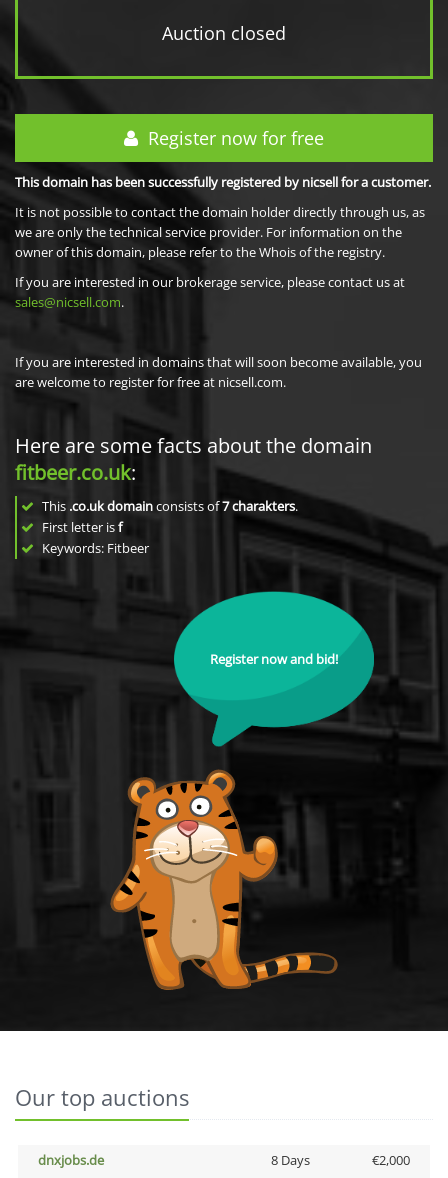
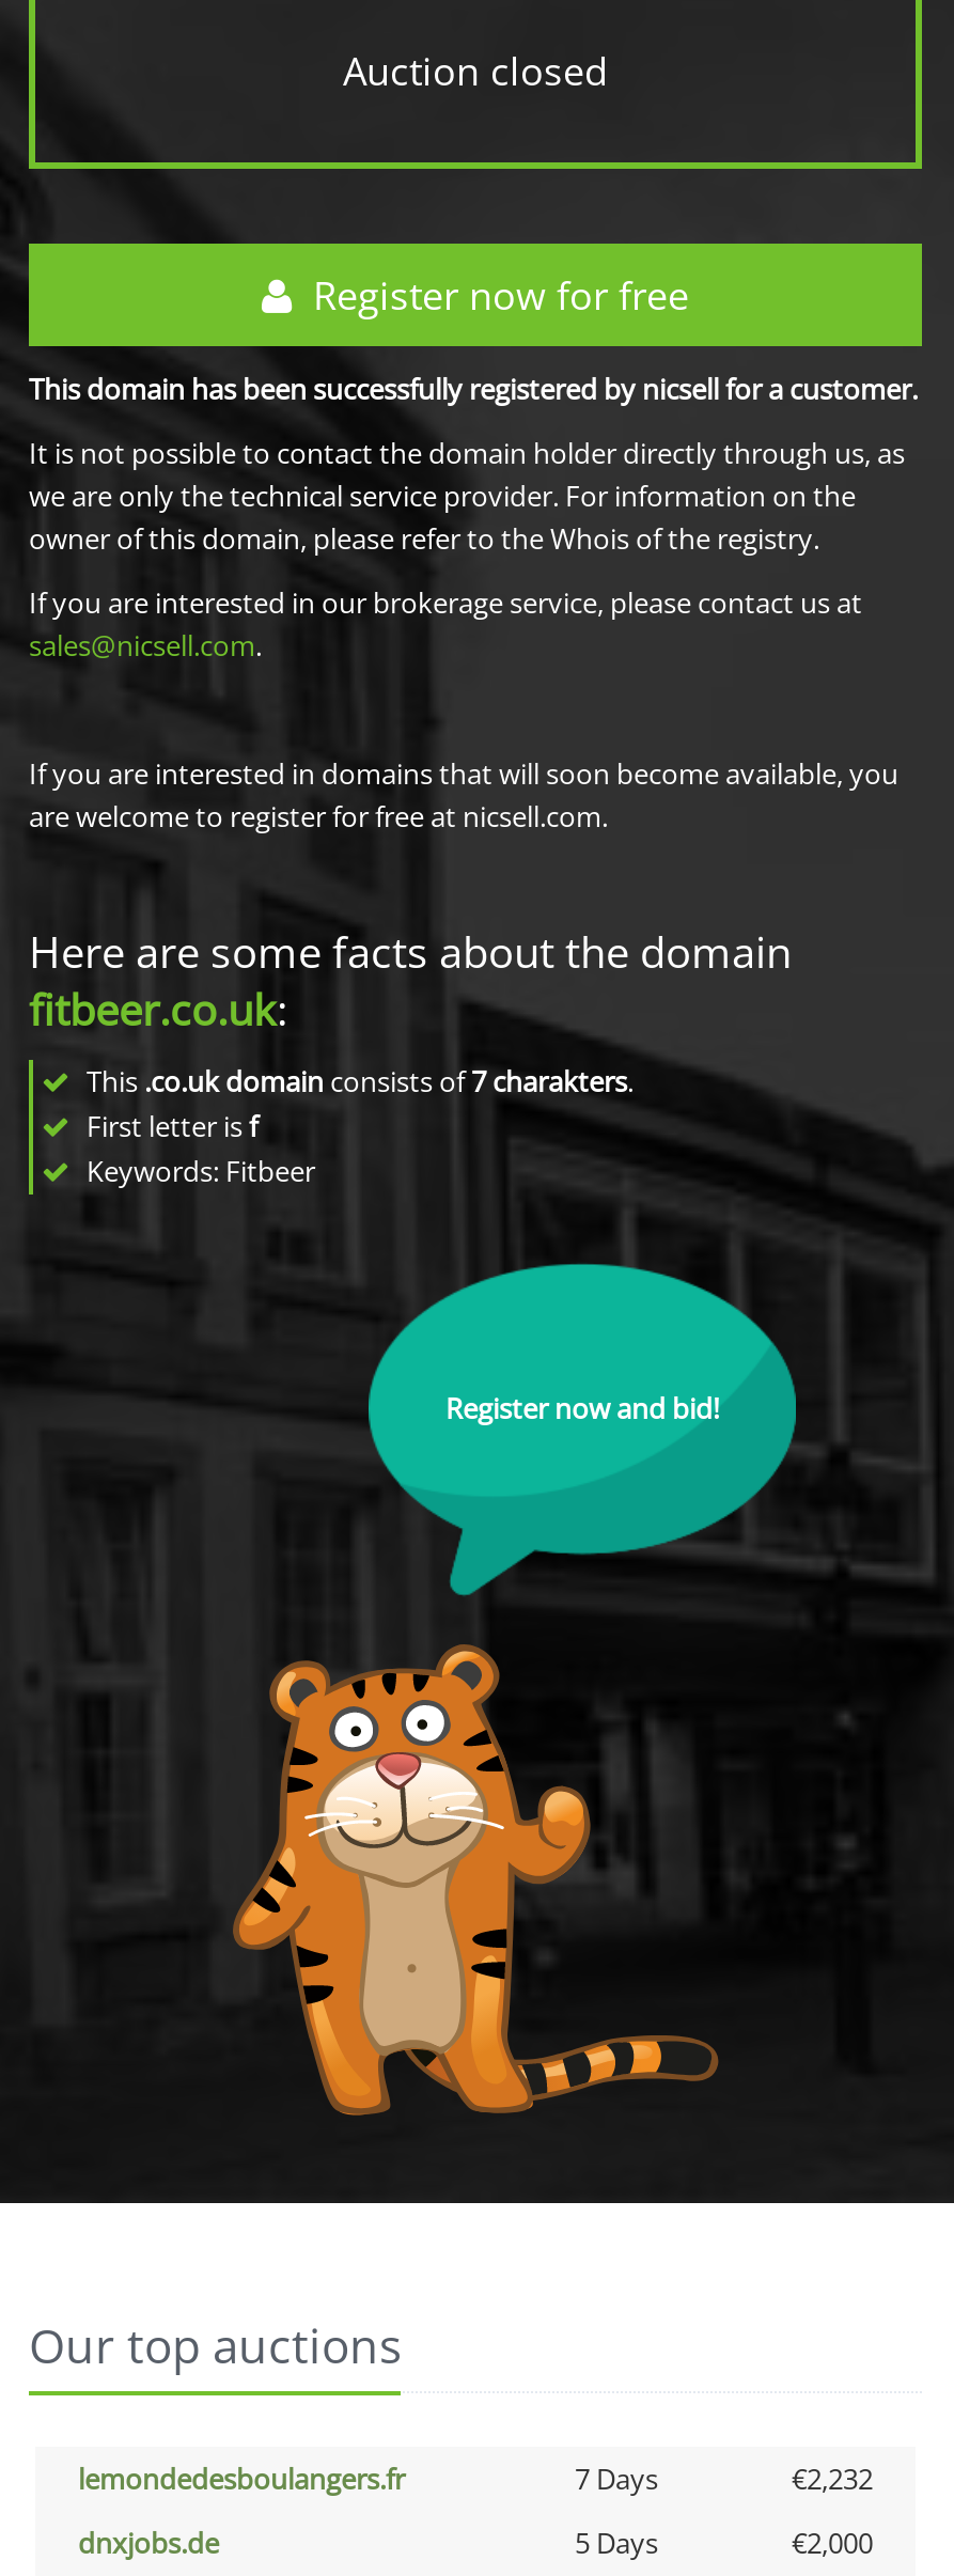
+ lemondedesboulangers.fr
+ 7 Days
+ €2,232

- 8 Days
+ 5 Days
